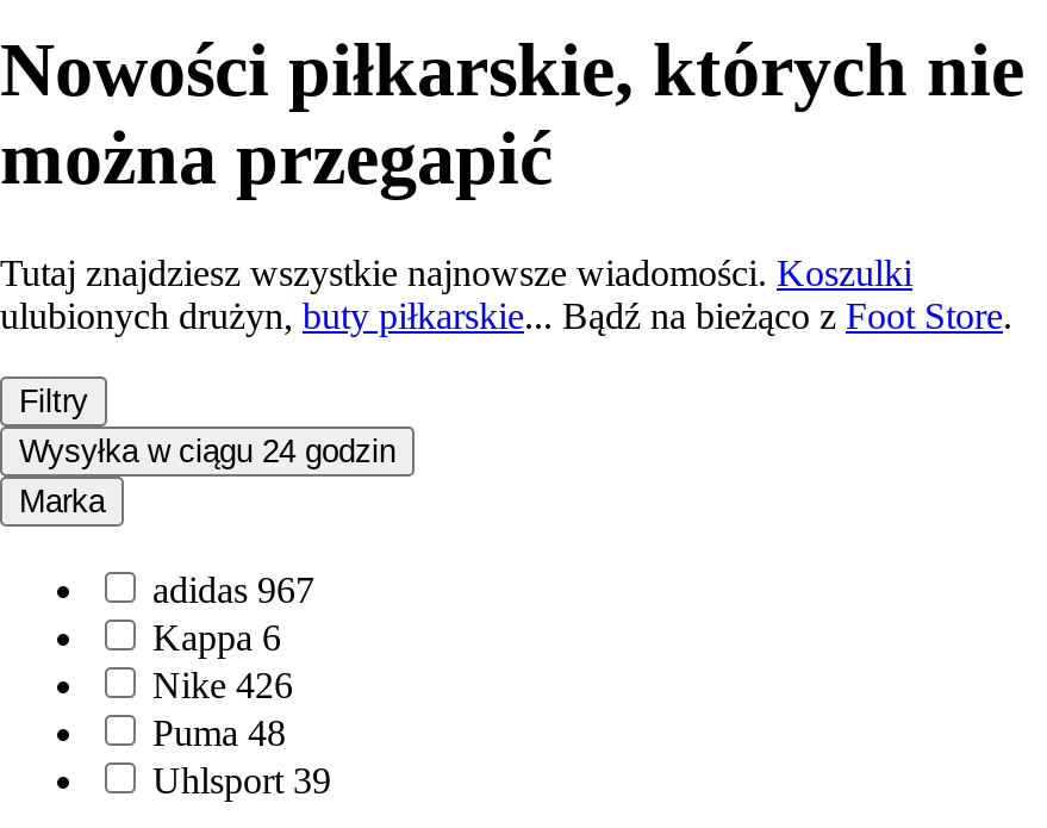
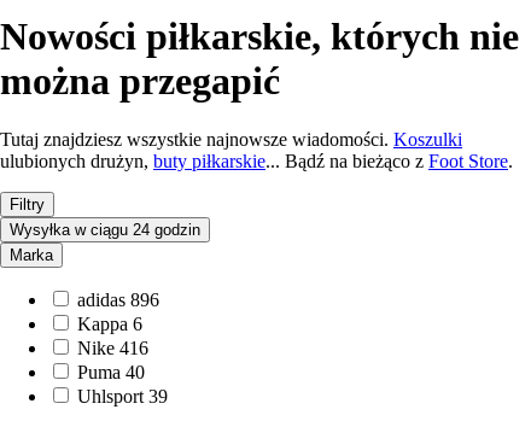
- adidas 967
+ adidas 896

- Nike 426
+ Nike 416

- Puma 48
+ Puma 40
